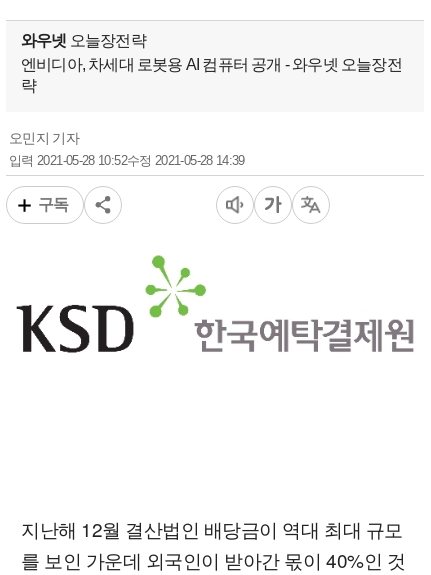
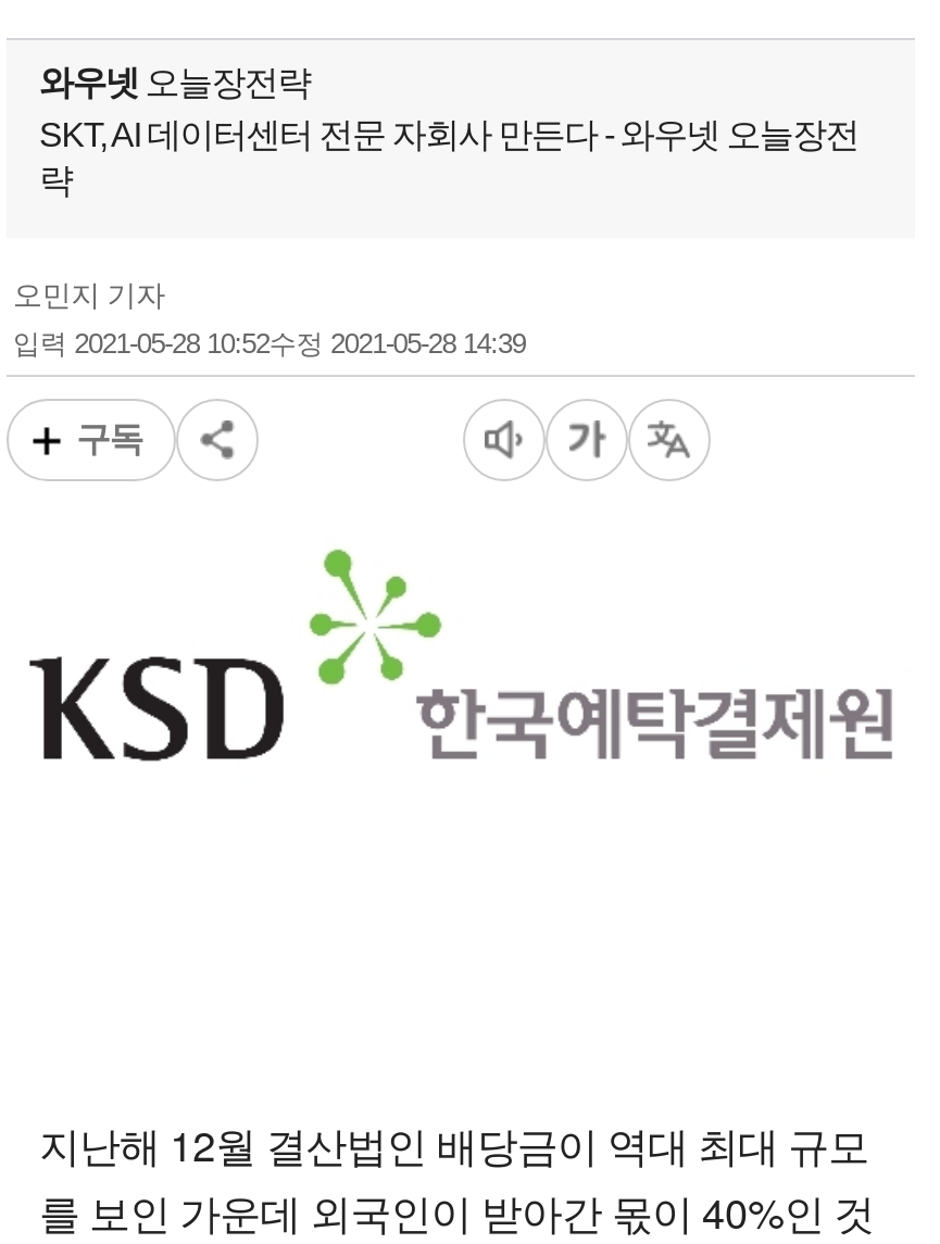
- 엔비디아, 차세대 로봇용 AI 컴퓨터 공개 - 와우넷 오늘장전
+ SKT, AI 데이터센터 전문 자회사 만든다 - 와우넷 오늘장전
